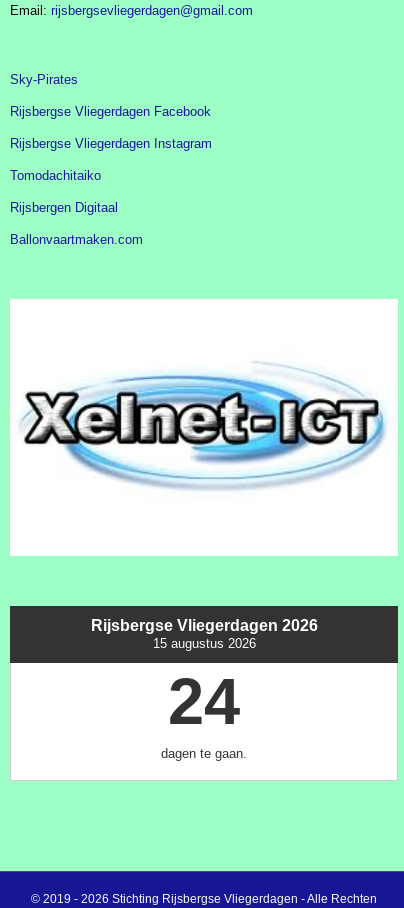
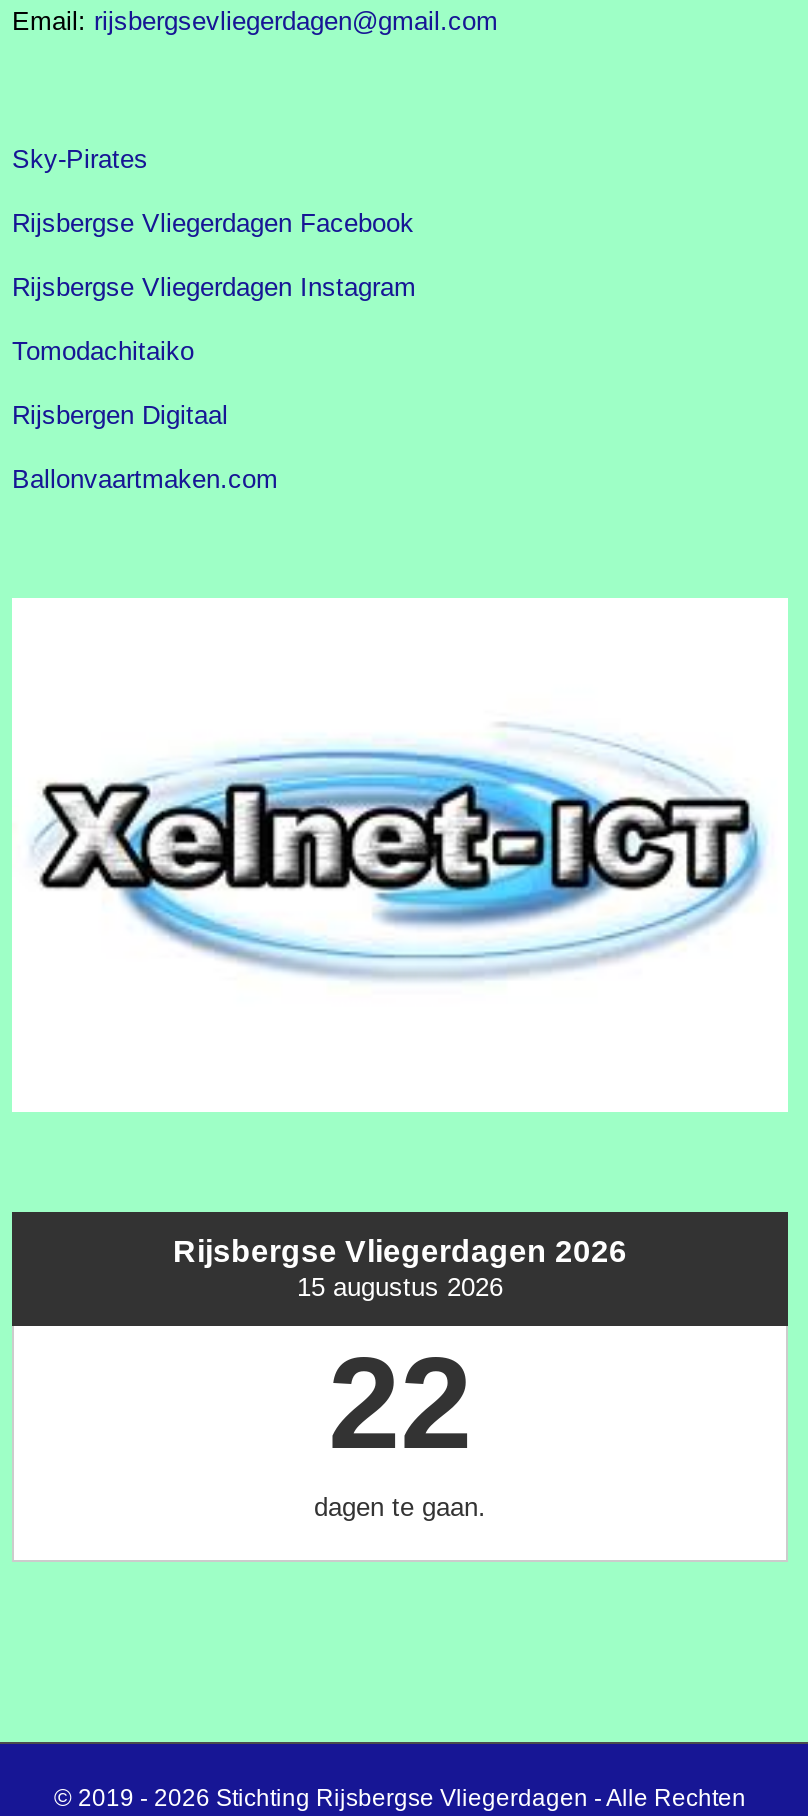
- 24
+ 22
